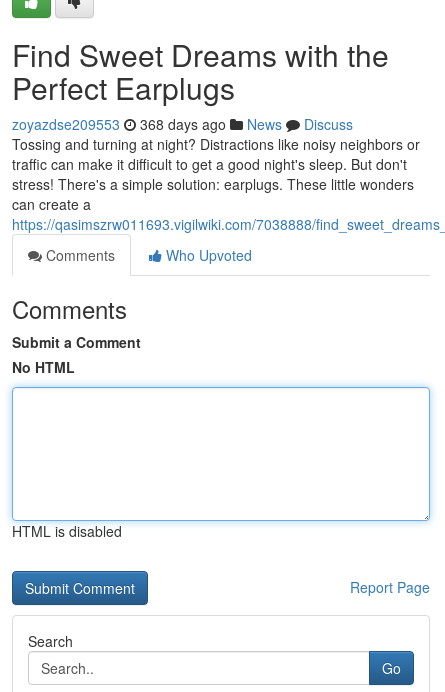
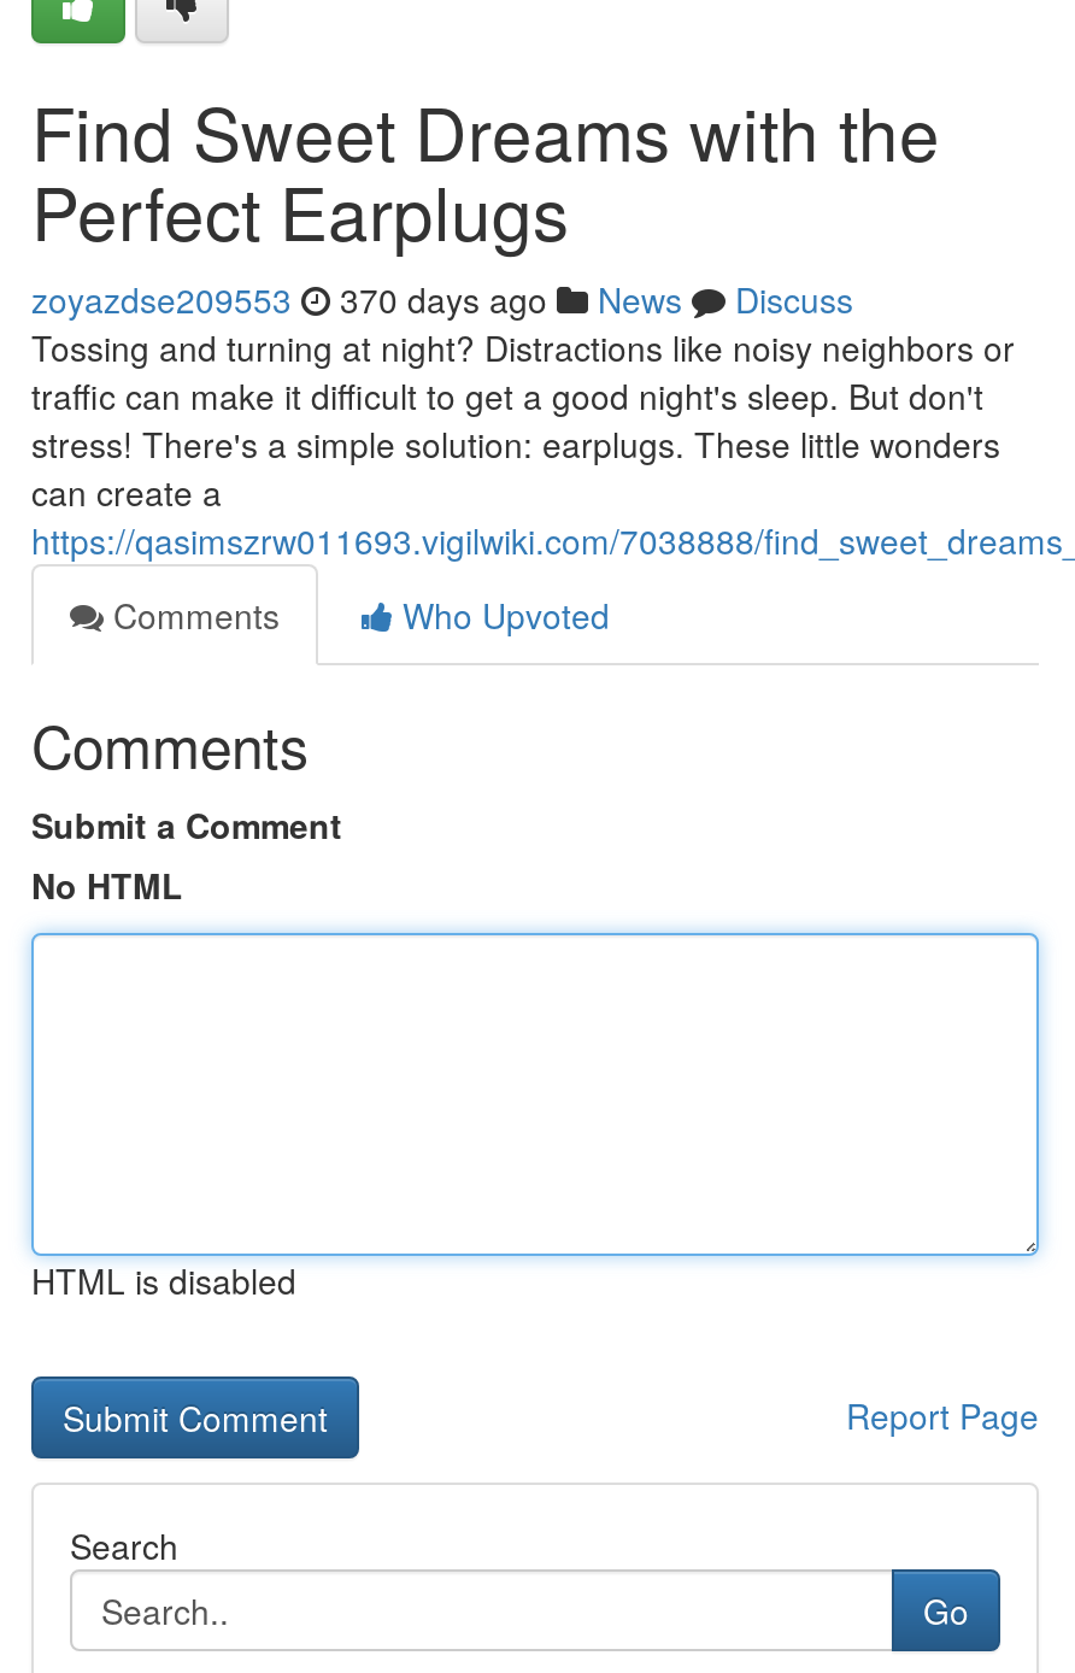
- zoyazdse209553 368 days ago News Discuss
+ zoyazdse209553 370 days ago News Discuss
